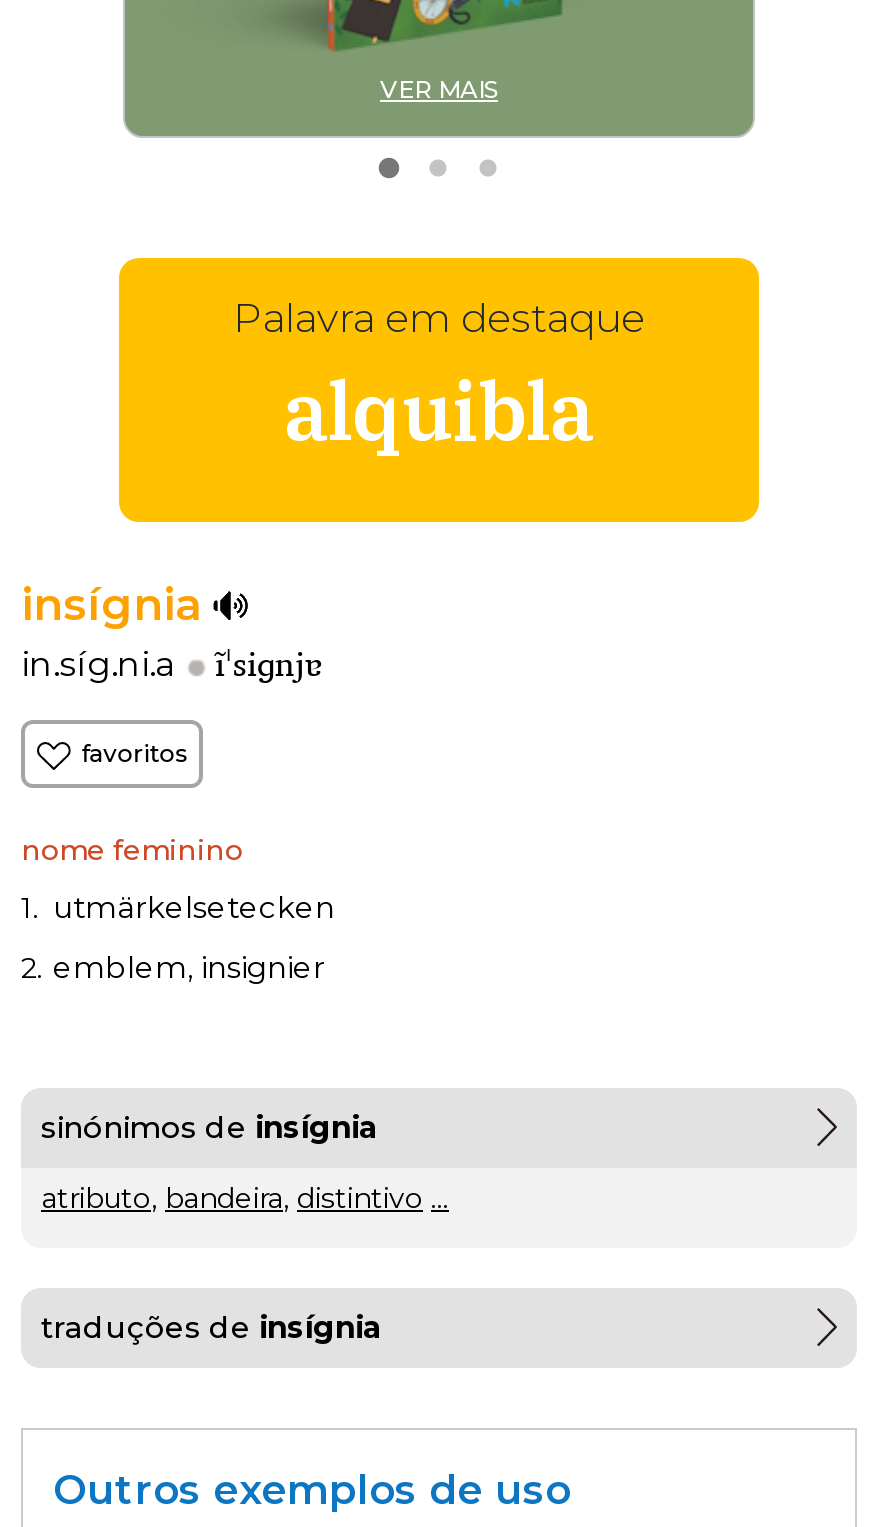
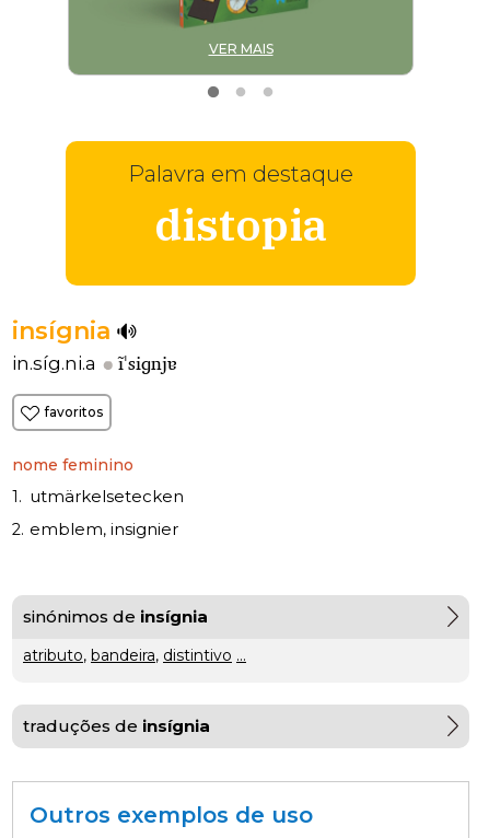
- alquibla
+ distopia
